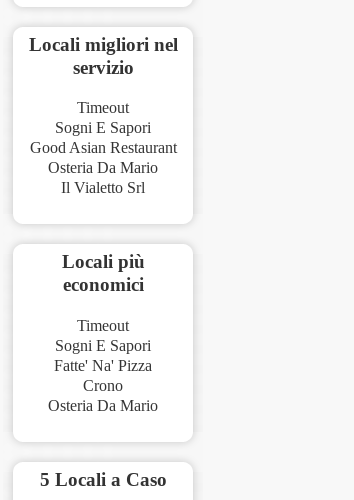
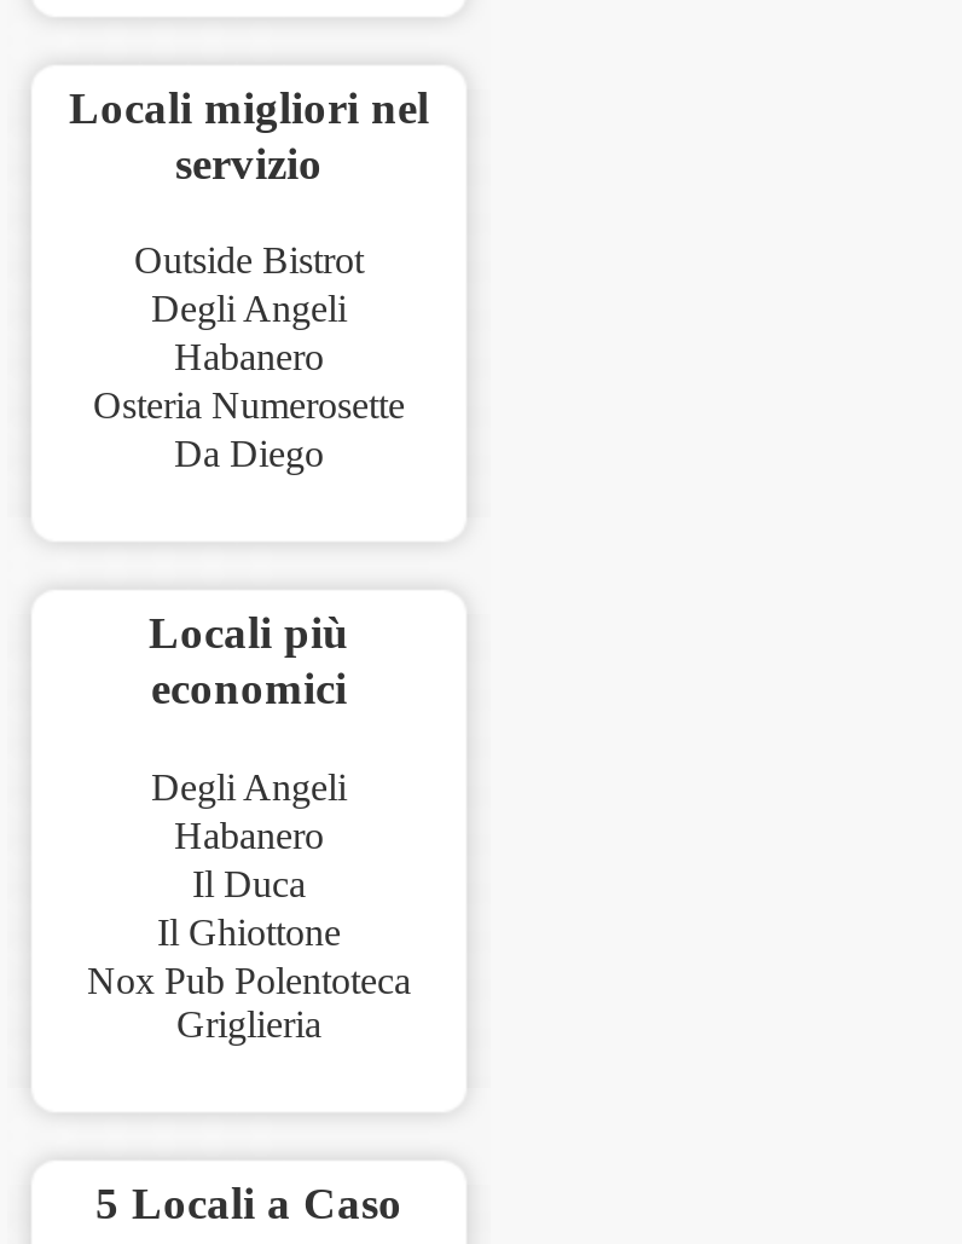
- Timeout
- Sogni E Sapori
- Good Asian Restaurant
- Osteria Da Mario
- Il Vialetto Srl
+ Outside Bistrot
+ Degli Angeli
+ Habanero
+ Osteria Numerosette
+ Da Diego

- Timeout
- Sogni E Sapori
- Fatte' Na' Pizza
- Crono
- Osteria Da Mario
+ Degli Angeli
+ Habanero
+ Il Duca
+ Il Ghiottone
+ Nox Pub Polentoteca
+ Griglieria
